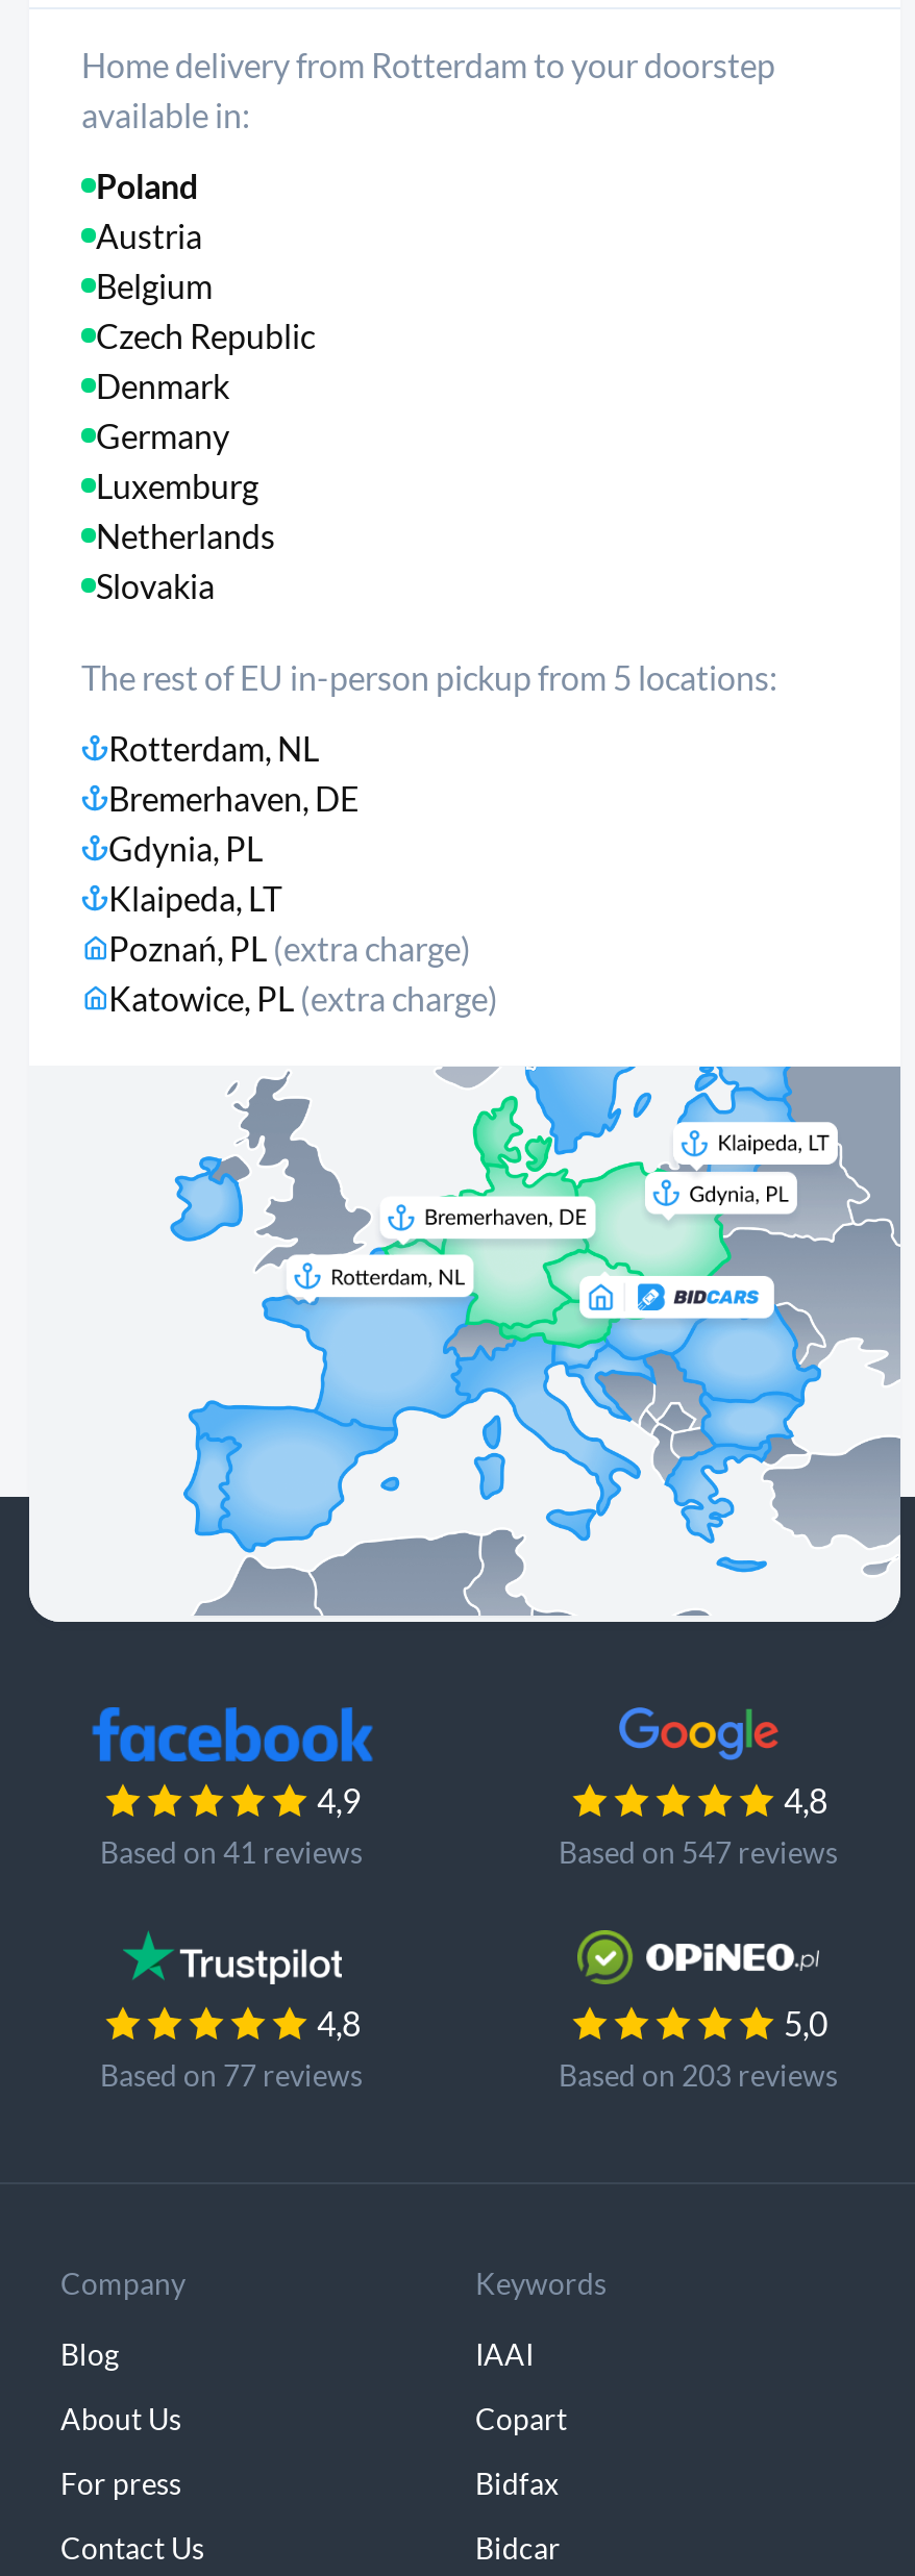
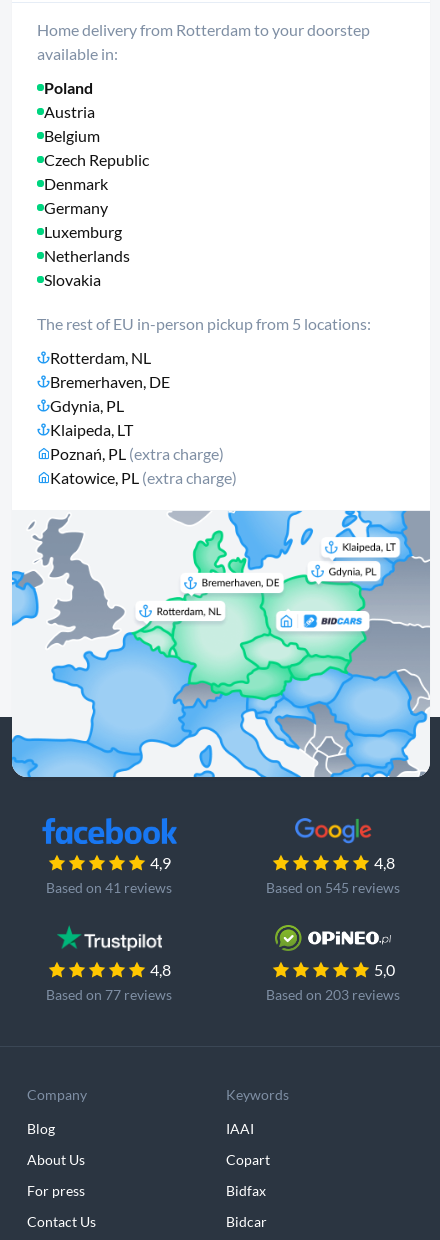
- [image]
+ [image]

- Based on 547 reviews
+ Based on 545 reviews
